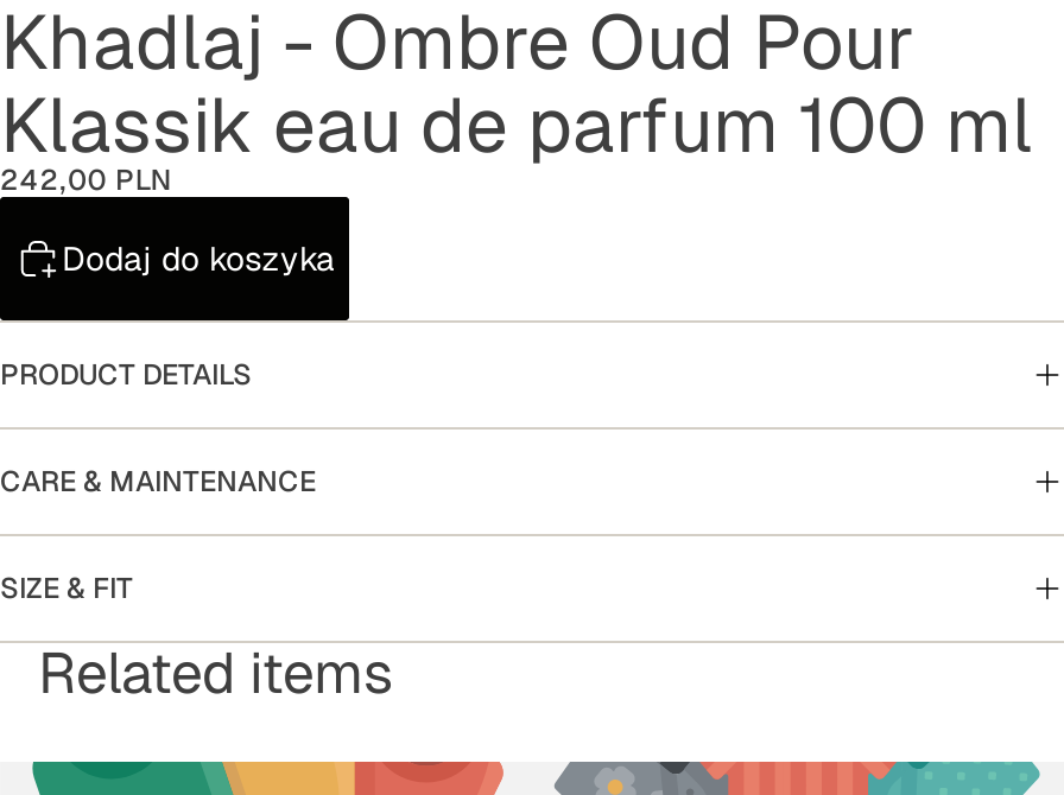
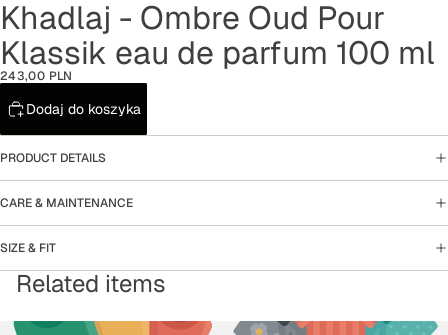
- 242,00 PLN
+ 243,00 PLN
